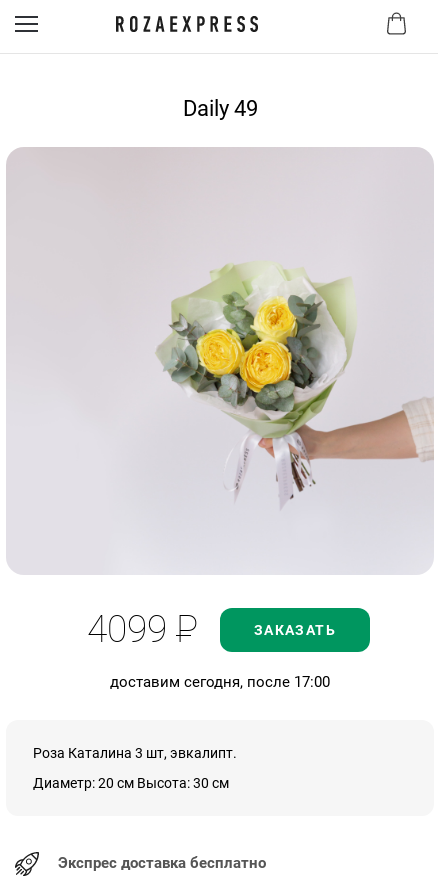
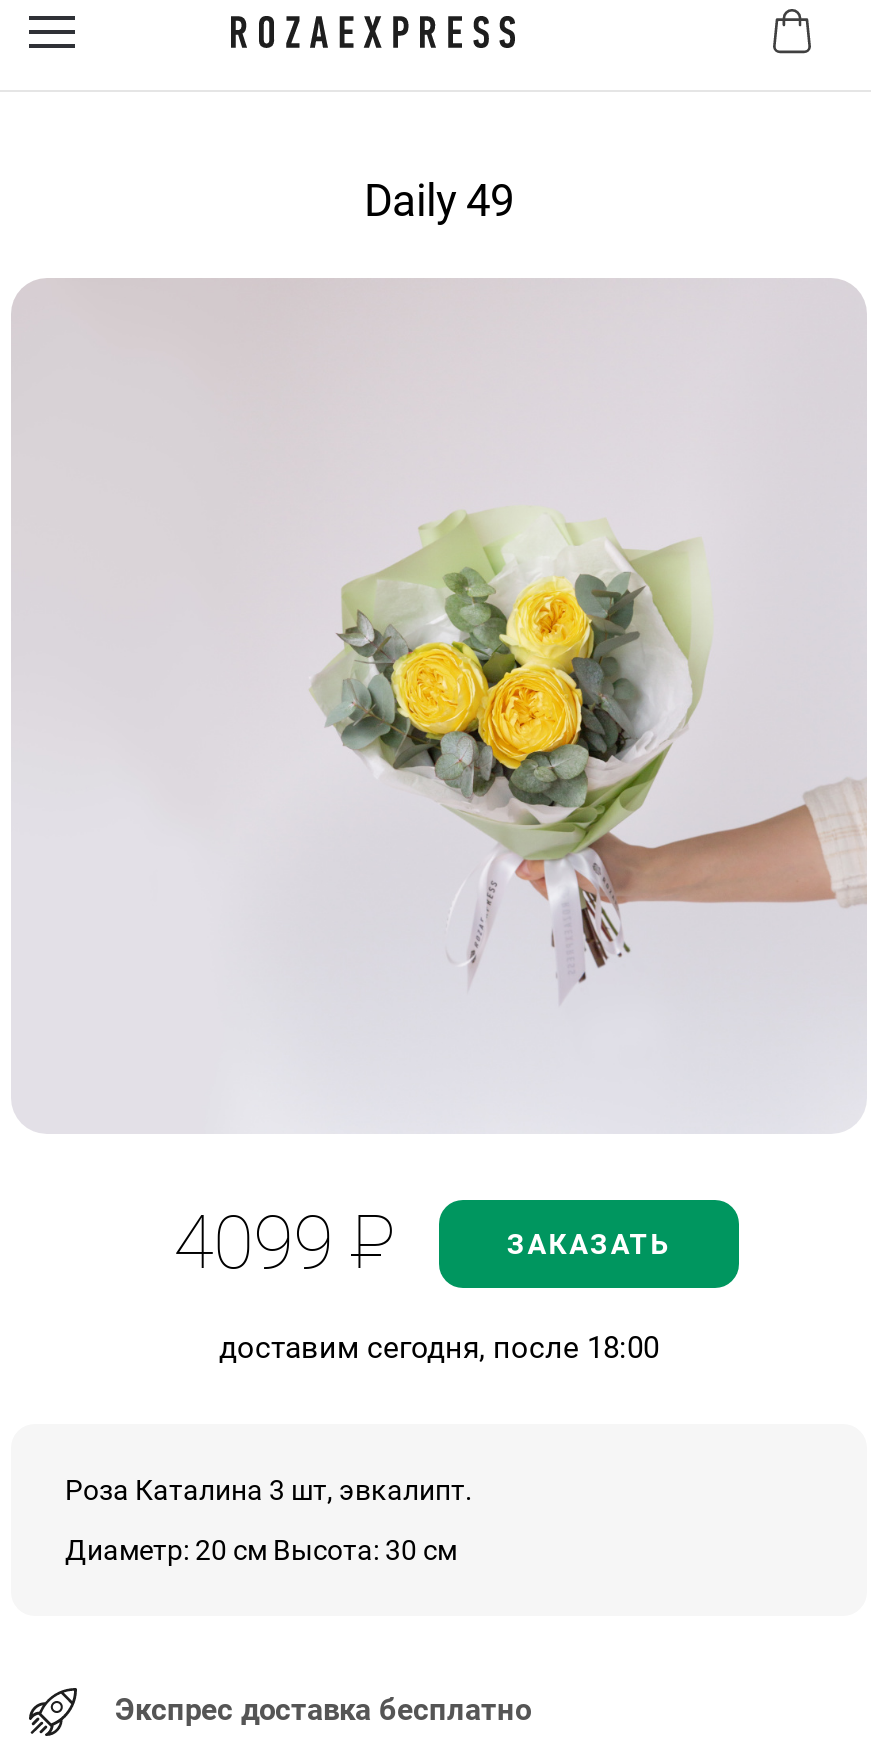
- доставим сегодня, после 17:00
+ доставим сегодня, после 18:00
